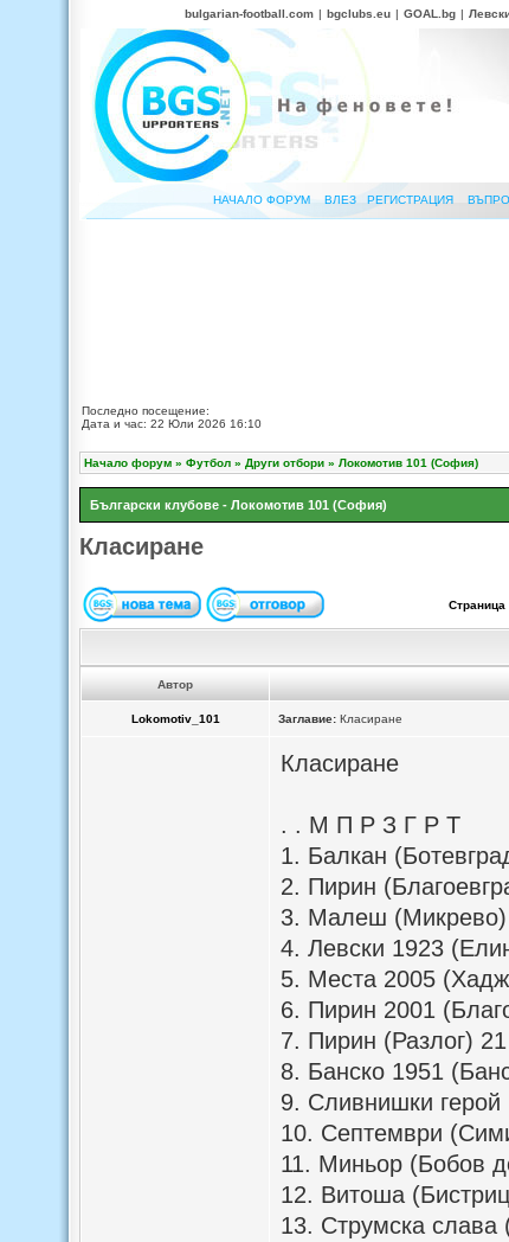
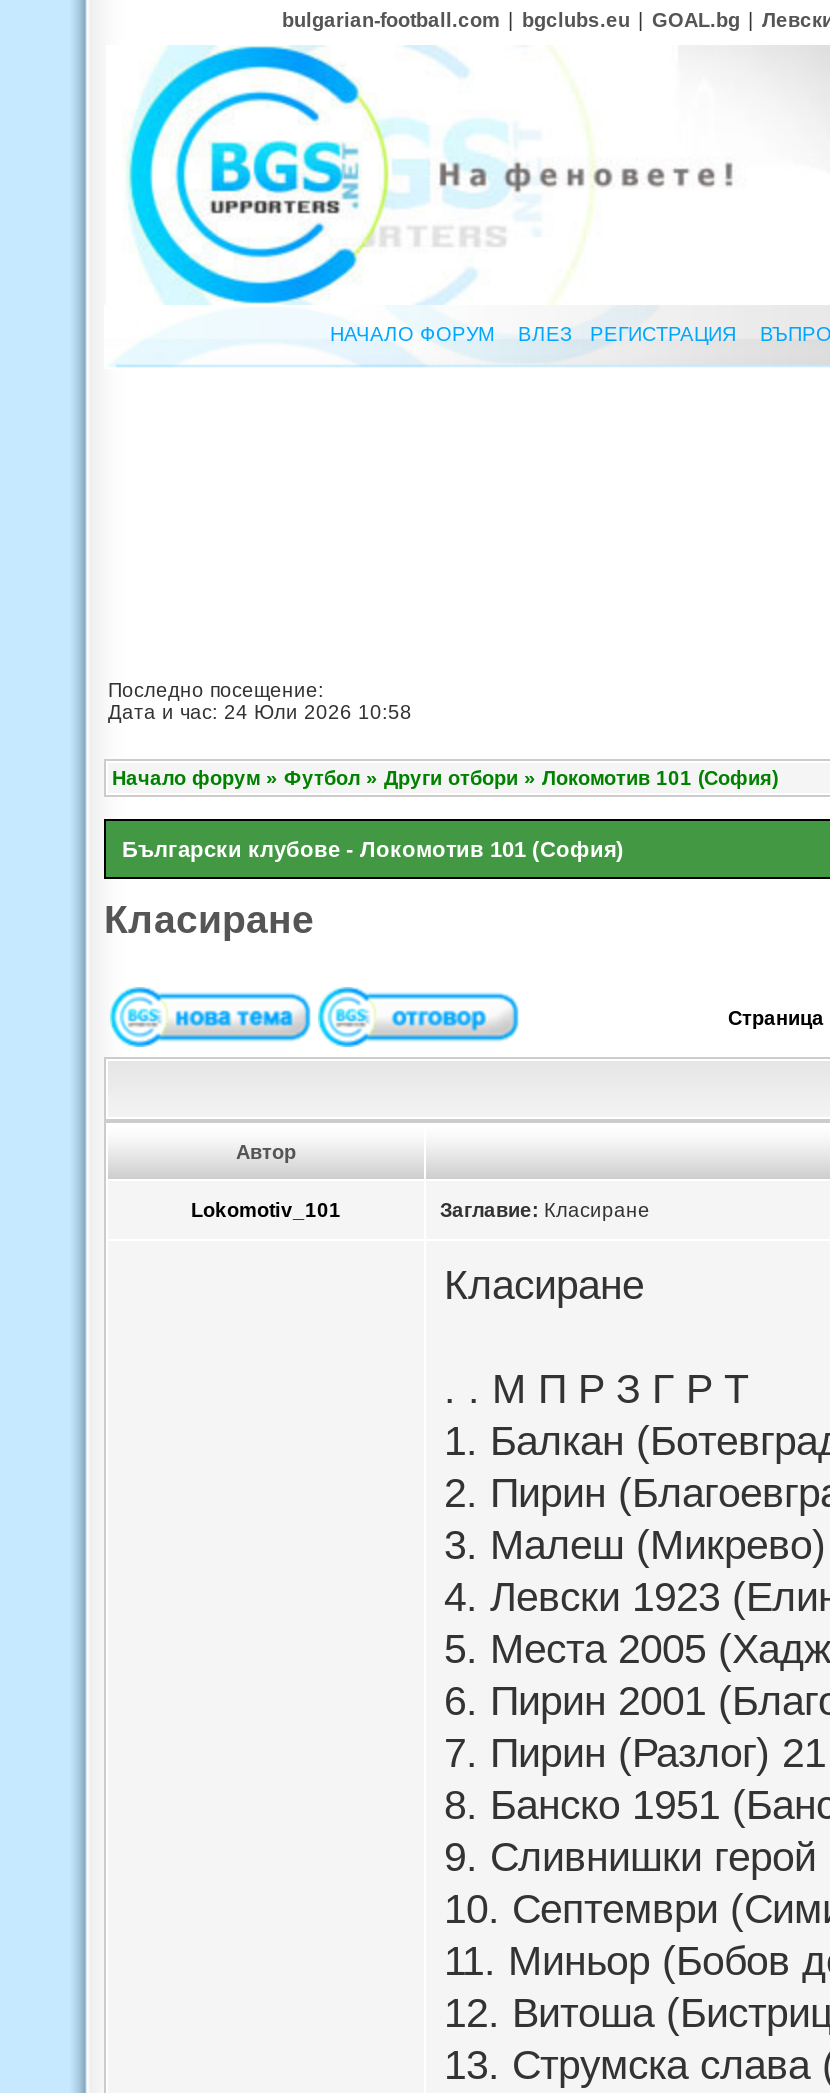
- Дата и час: 22 Юли 2026 16:10
+ Дата и час: 24 Юли 2026 10:58
